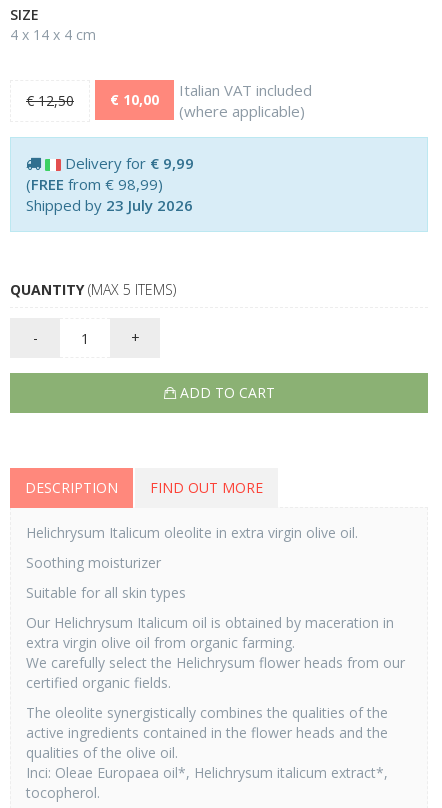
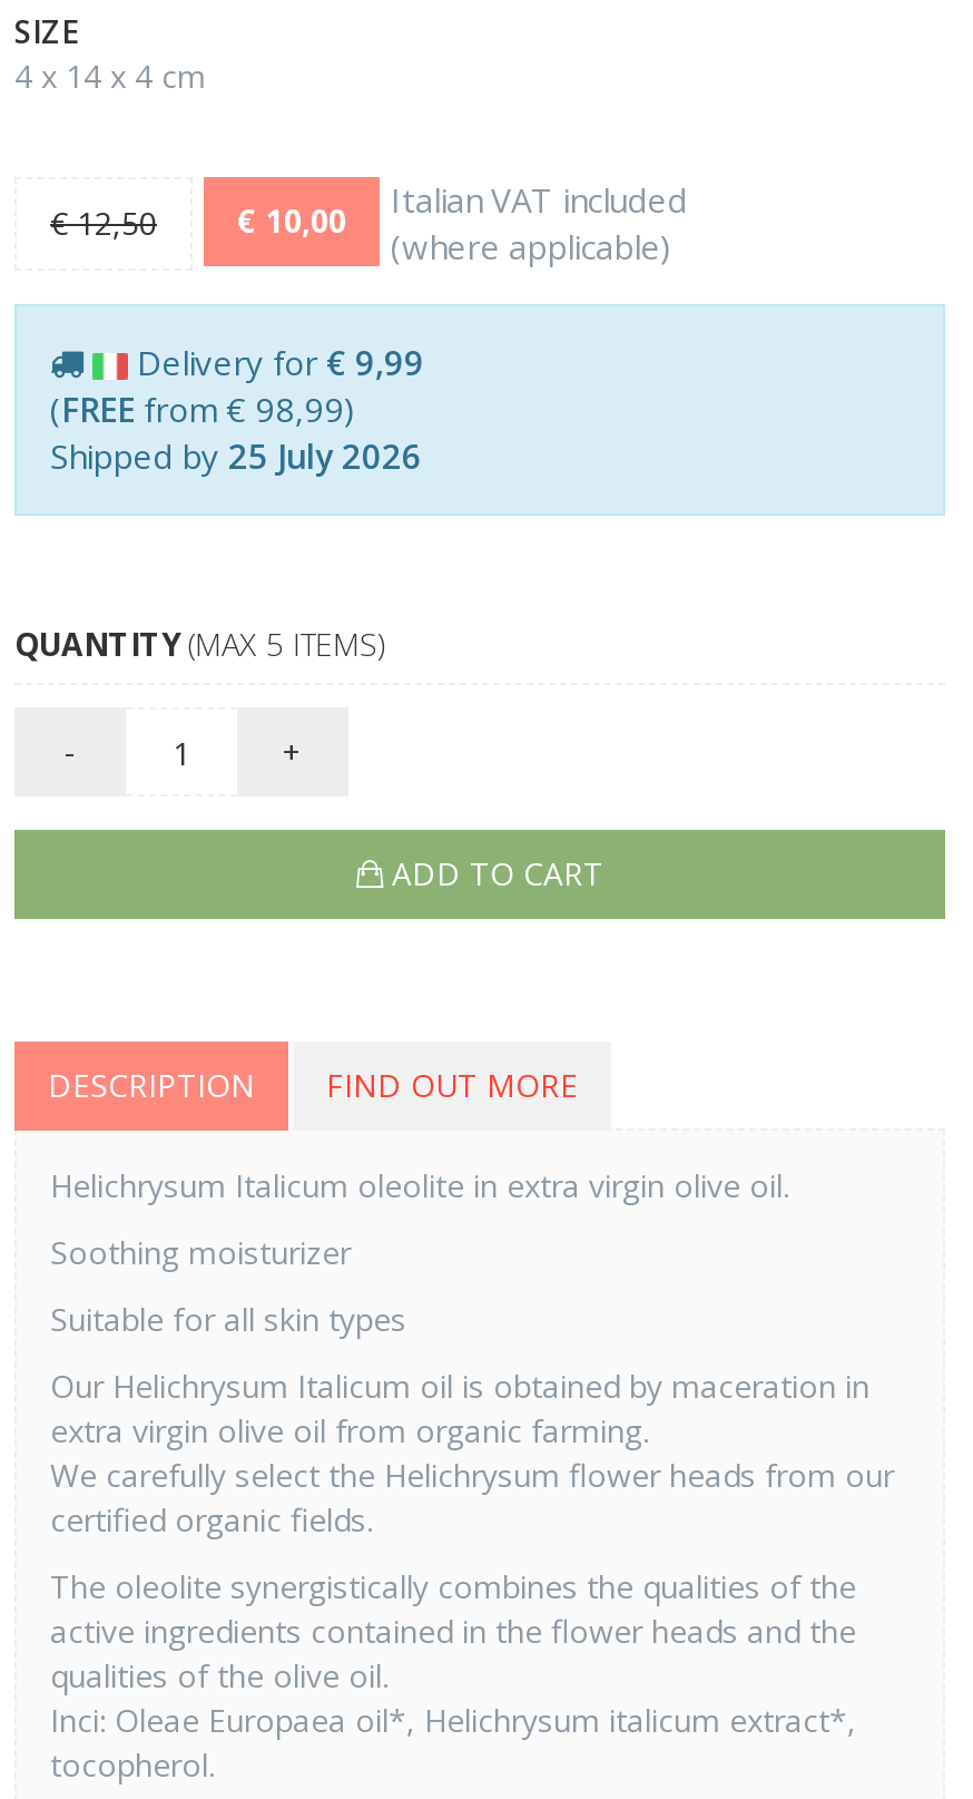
- Shipped by 23 July 2026
+ Shipped by 25 July 2026
